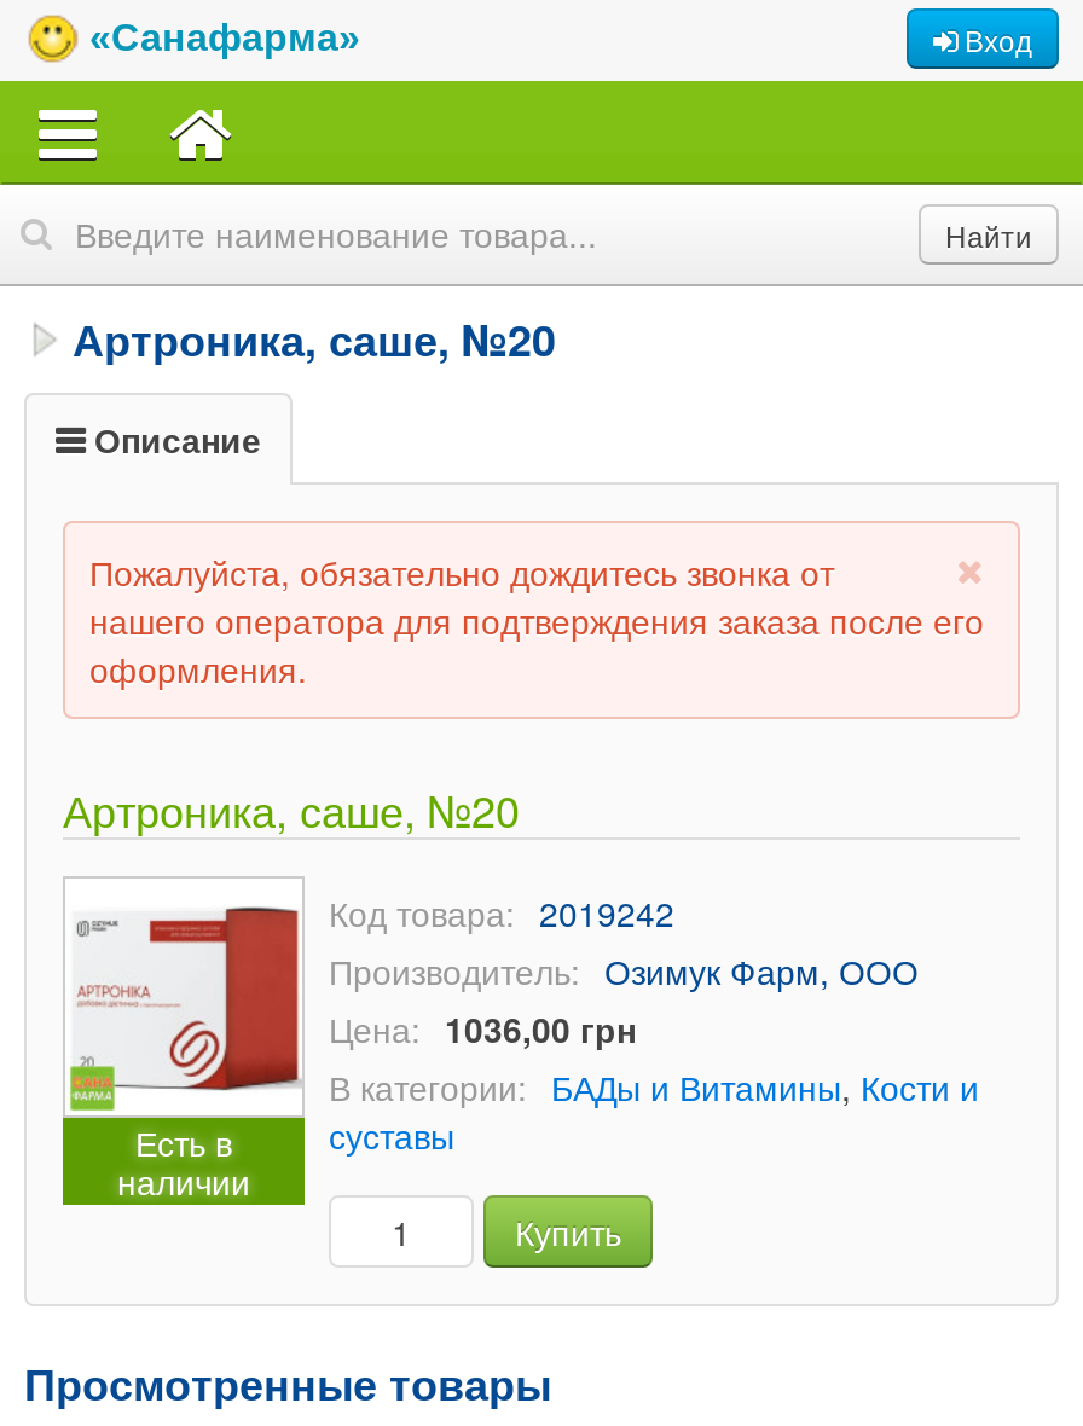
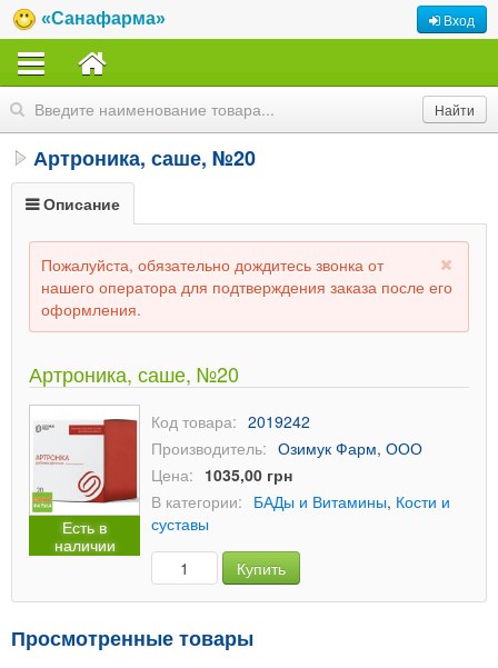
- Цена: 1036,00 грн
+ Цена: 1035,00 грн
